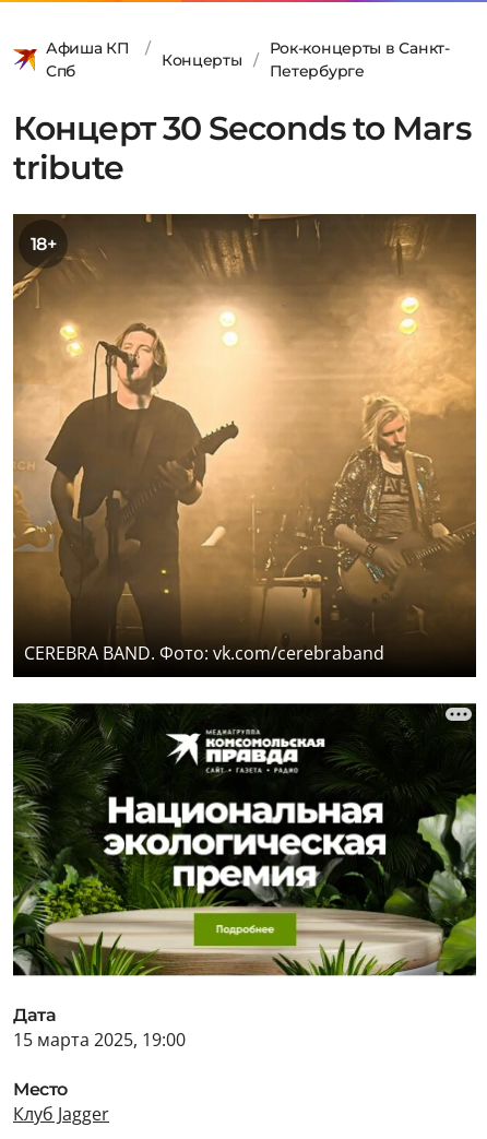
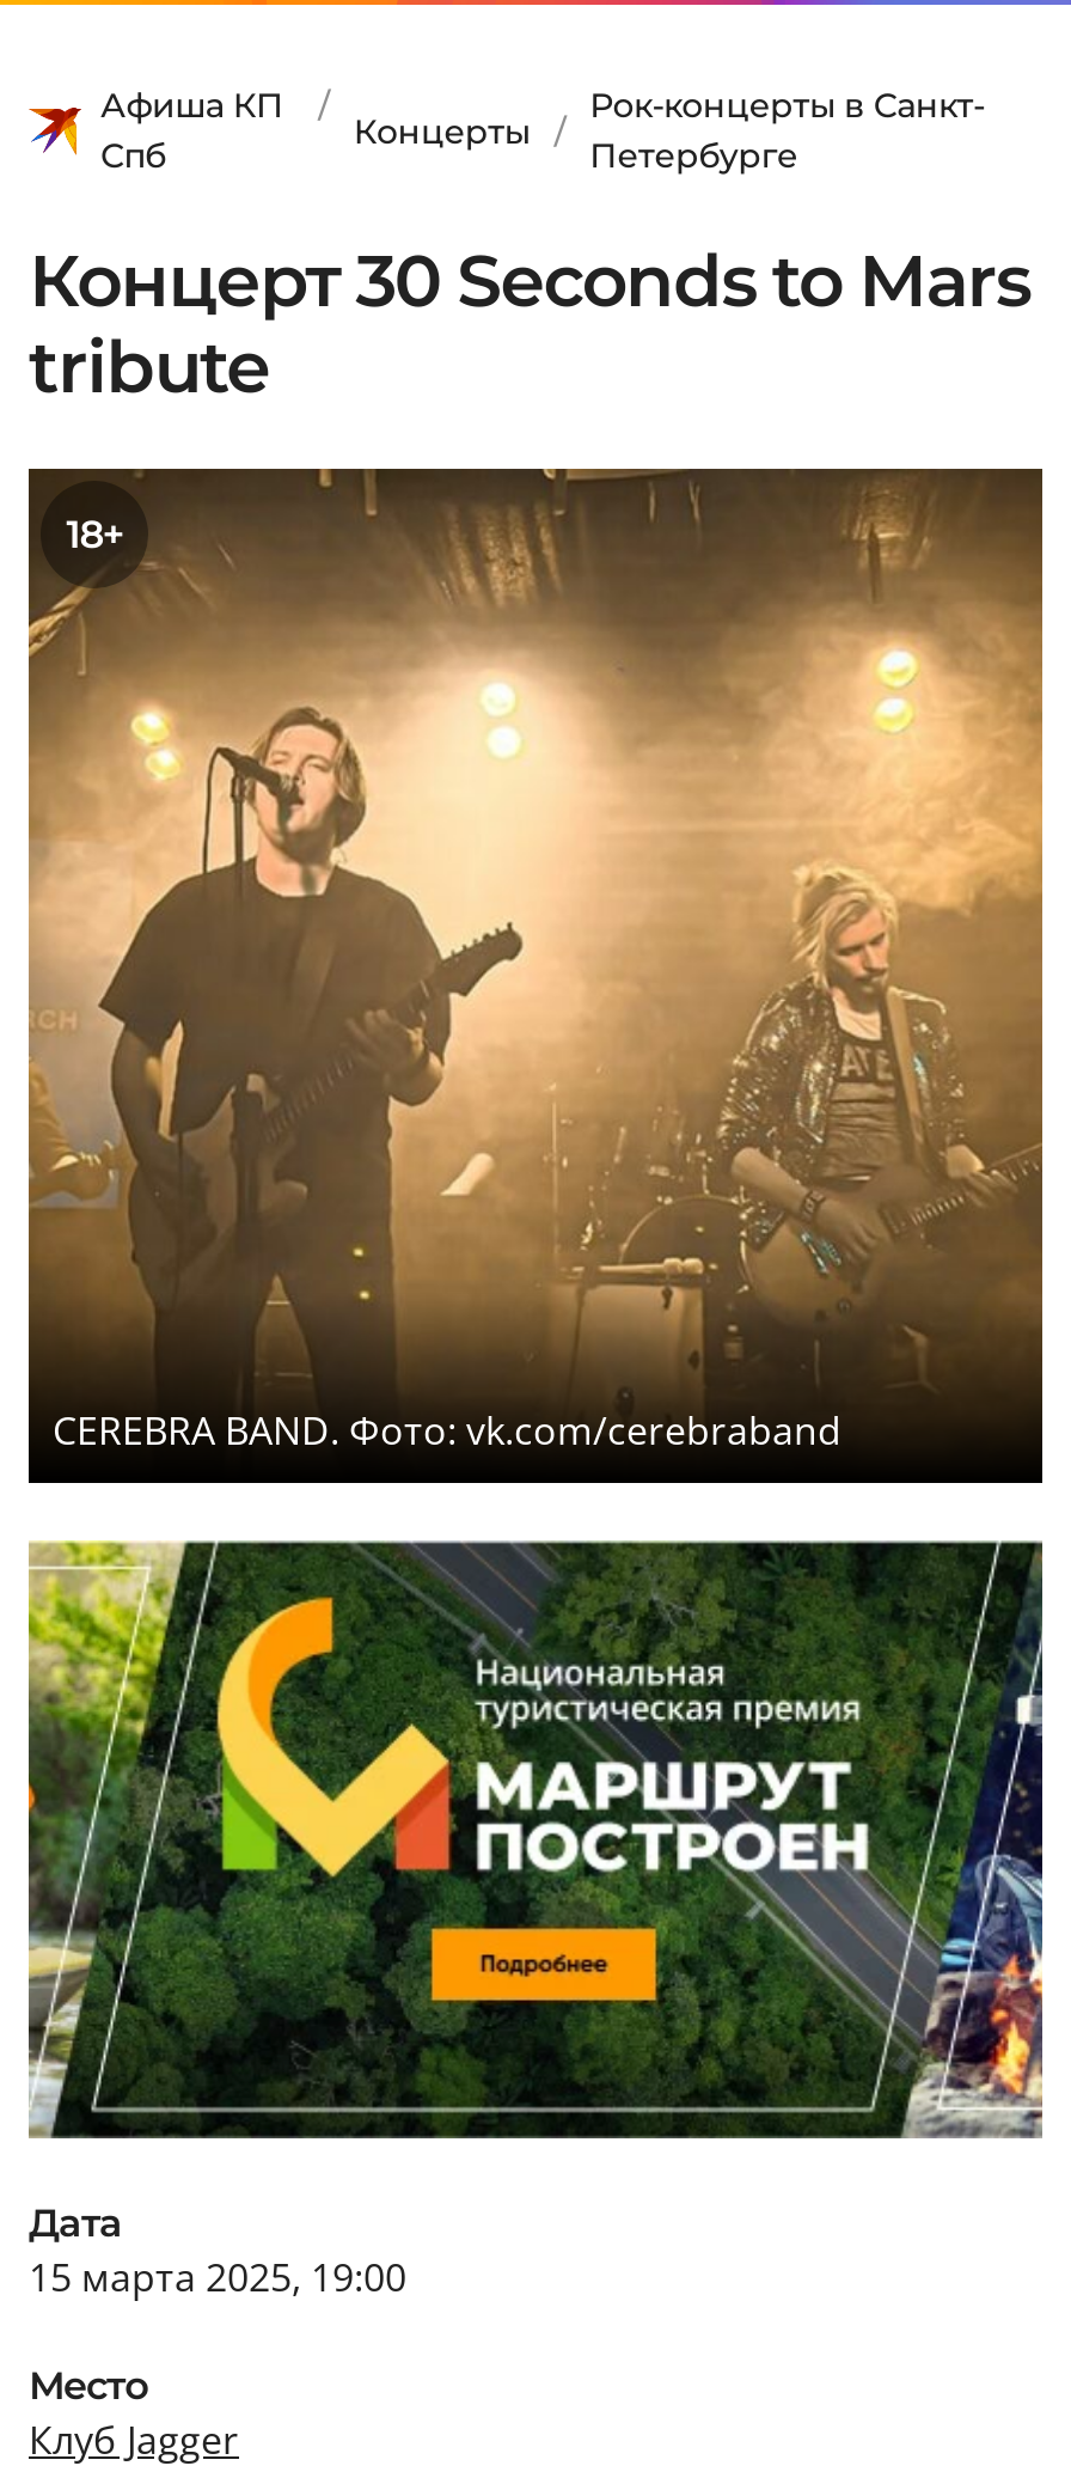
- [image]
+ [image]
